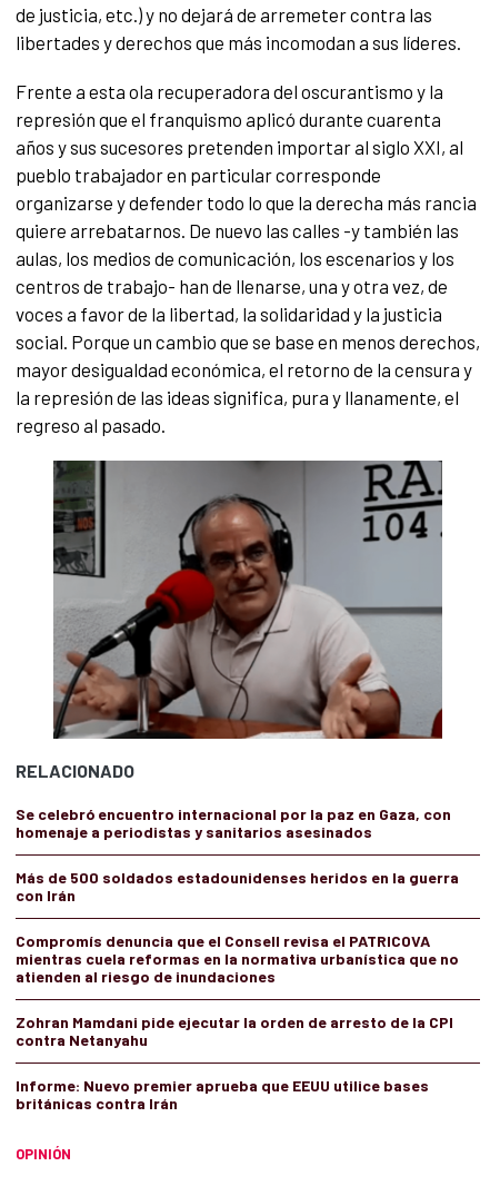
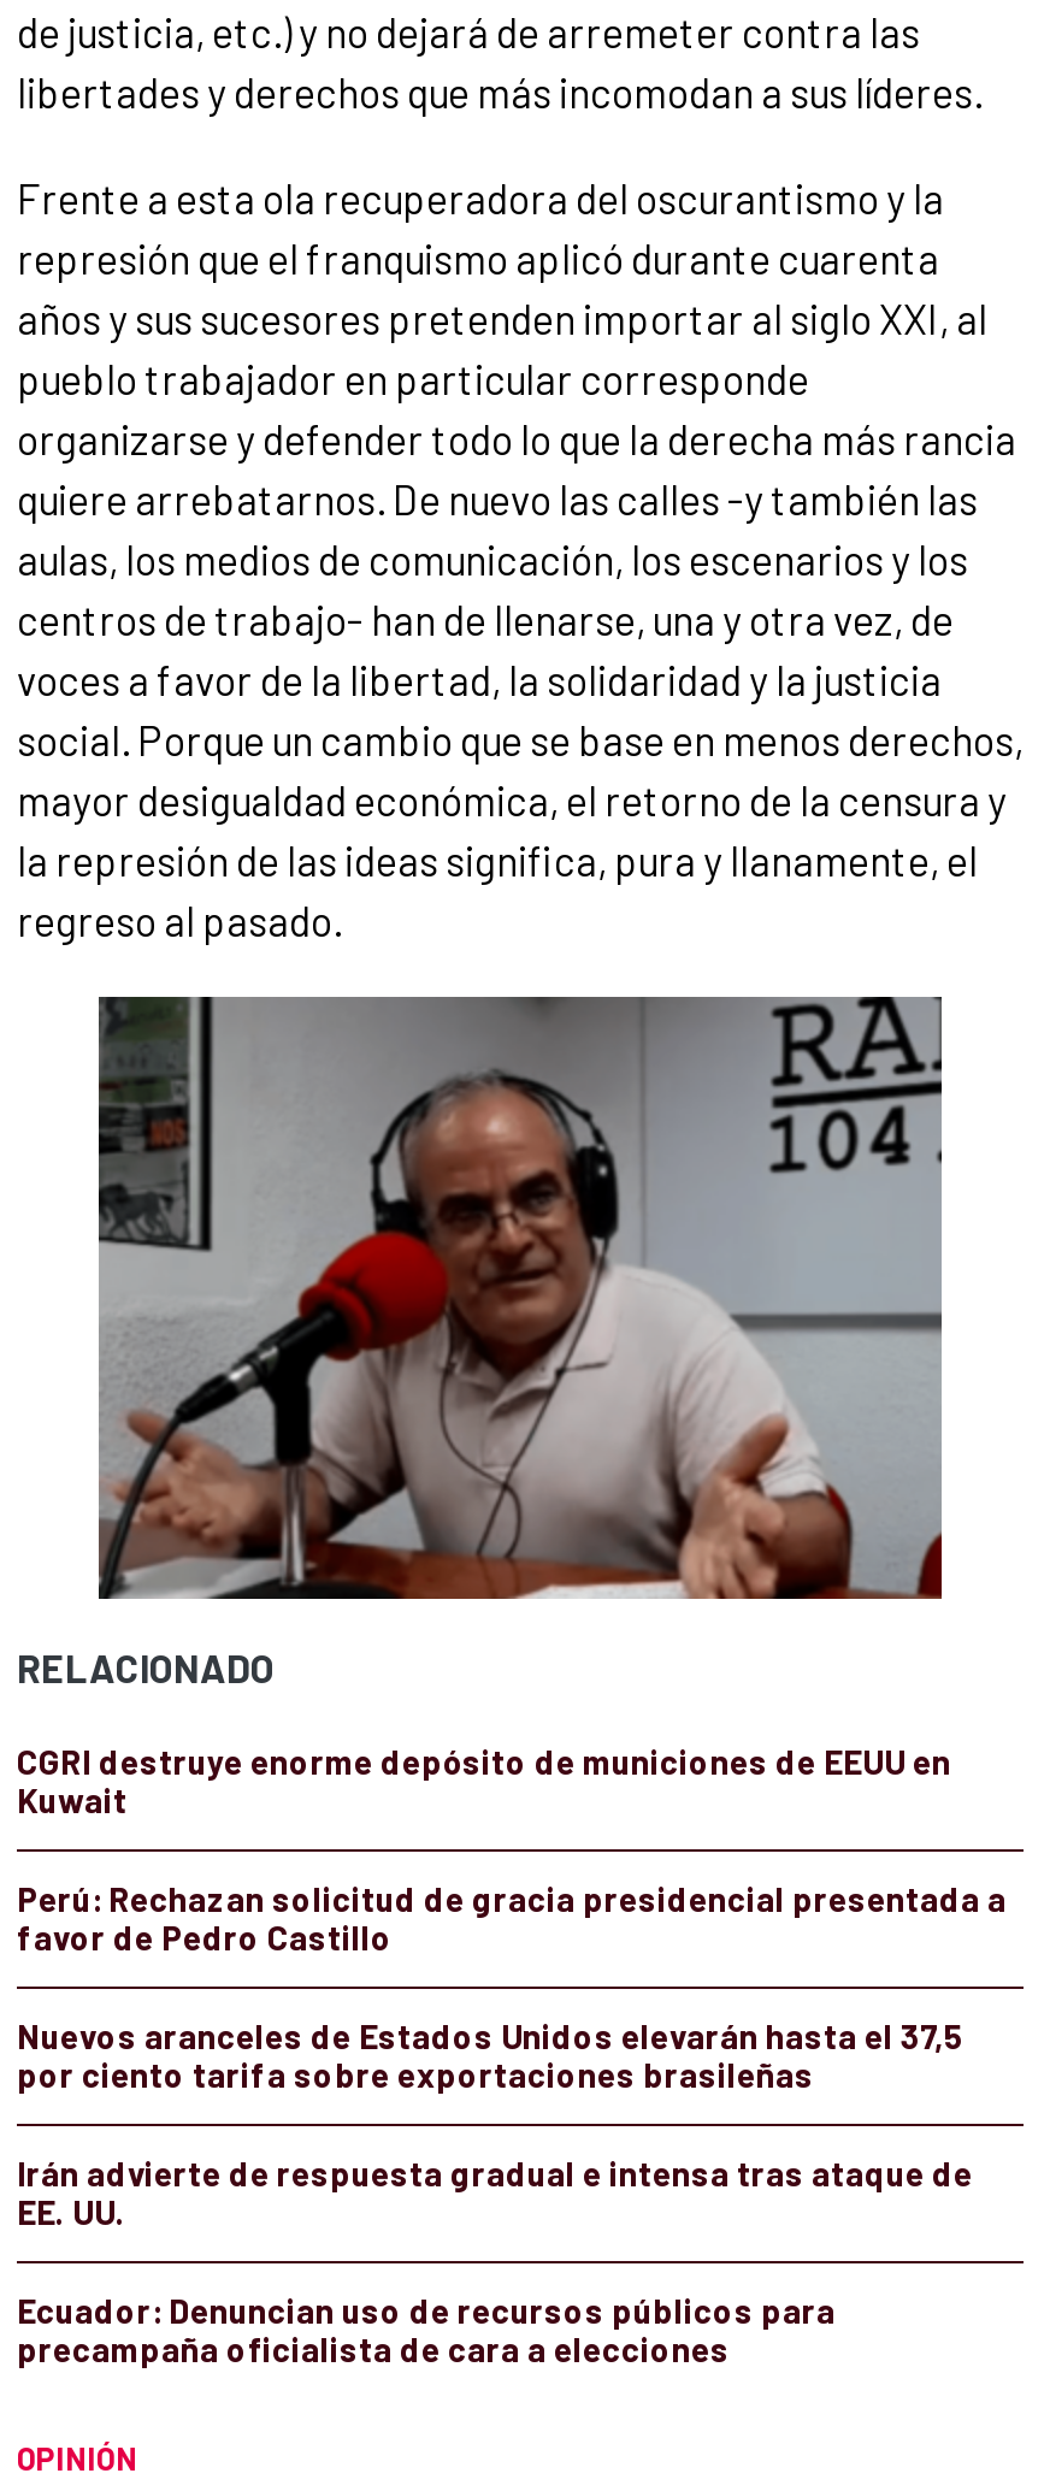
- Se celebró encuentro internacional por la paz en Gaza, con
- homenaje a periodistas y sanitarios asesinados
+ CGRI destruye enorme depósito de municiones de EEUU en
+ Kuwait

- Más de 500 soldados estadounidenses heridos en la guerra
- con Irán
+ Perú: Rechazan solicitud de gracia presidencial presentada a
+ favor de Pedro Castillo

- Compromís denuncia que el Consell revisa el PATRICOVA
- mientras cuela reformas en la normativa urbanística que no
- atienden al riesgo de inundaciones
+ Nuevos aranceles de Estados Unidos elevarán hasta el 37,5
+ por ciento tarifa sobre exportaciones brasileñas

- Zohran Mamdani pide ejecutar la orden de arresto de la CPI
- contra Netanyahu
+ Irán advierte de respuesta gradual e intensa tras ataque de
+ EE. UU.

- Informe: Nuevo premier aprueba que EEUU utilice bases
- británicas contra Irán
+ Ecuador: Denuncian uso de recursos públicos para
+ precampaña oficialista de cara a elecciones
